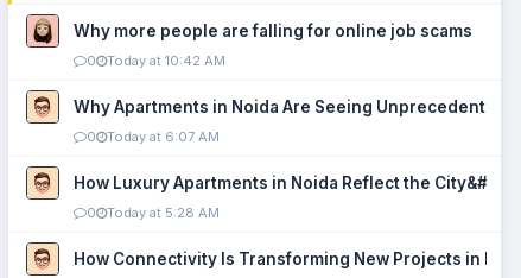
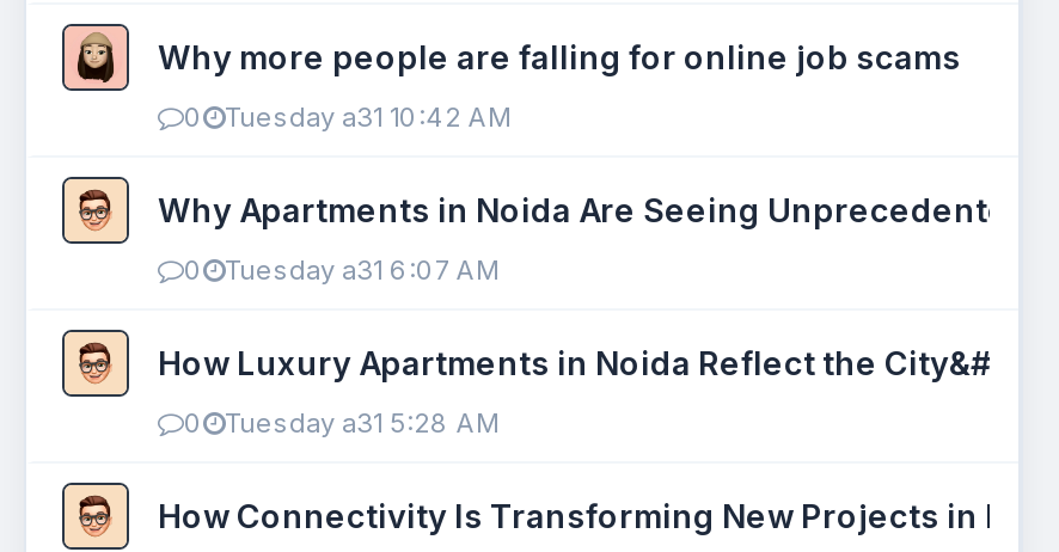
- 0 Today at 10:42 AM
+ 0 Tuesday a31 10:42 AM

- 0 Today at 6:07 AM
+ 0 Tuesday a31 6:07 AM

- 0 Today at 5:28 AM
+ 0 Tuesday a31 5:28 AM
